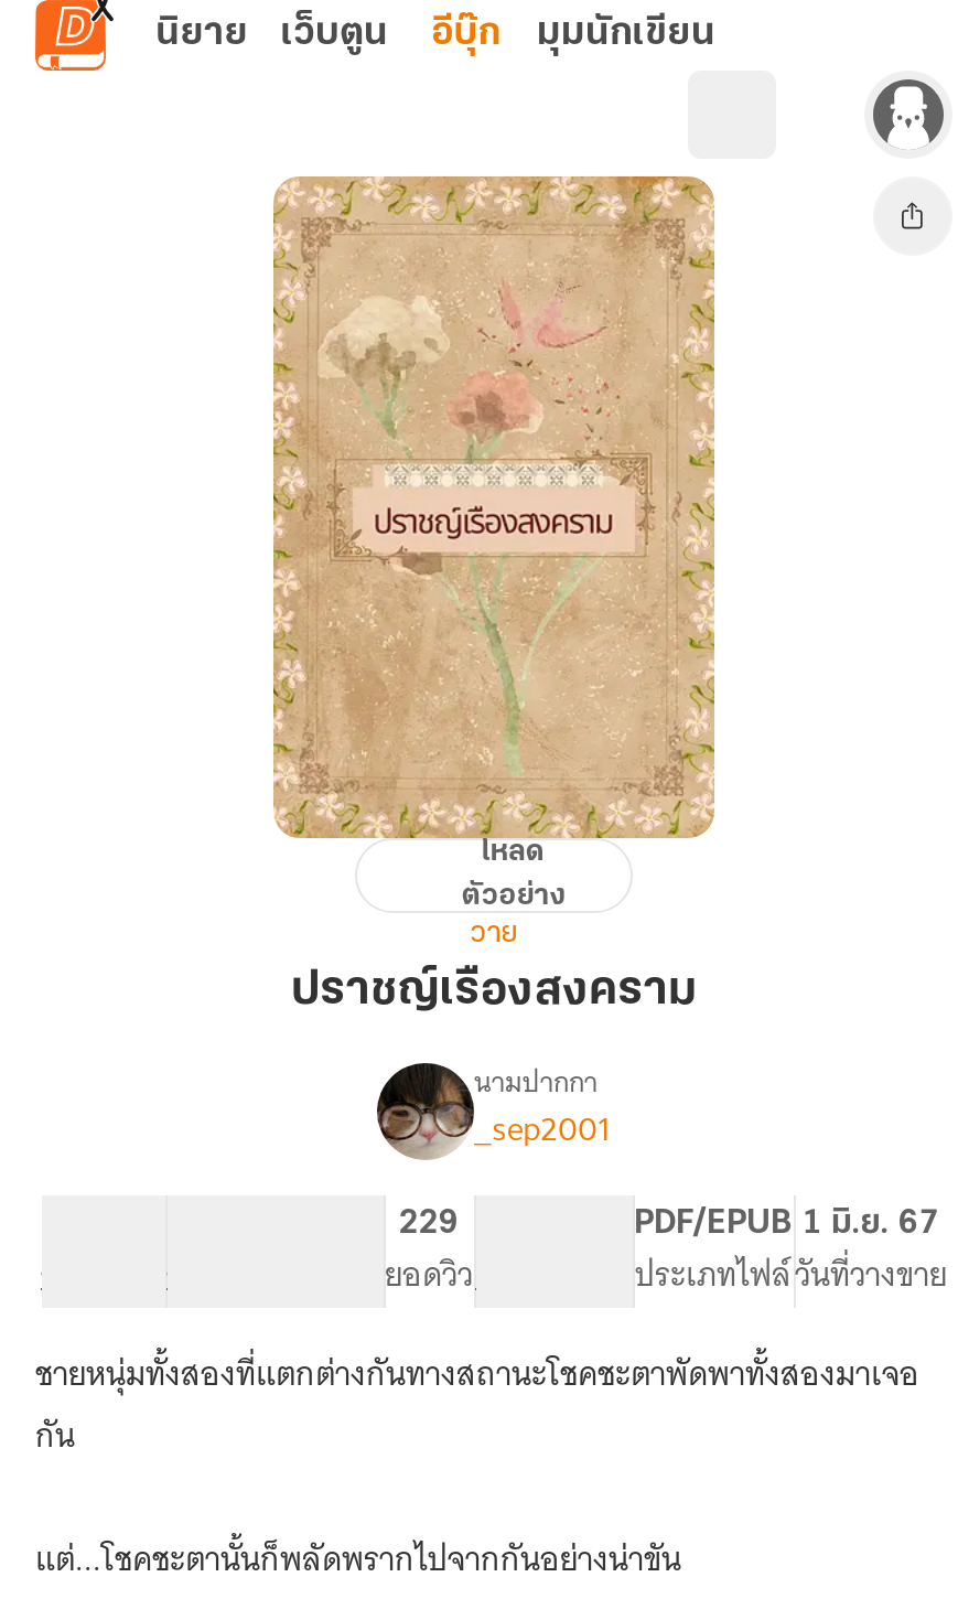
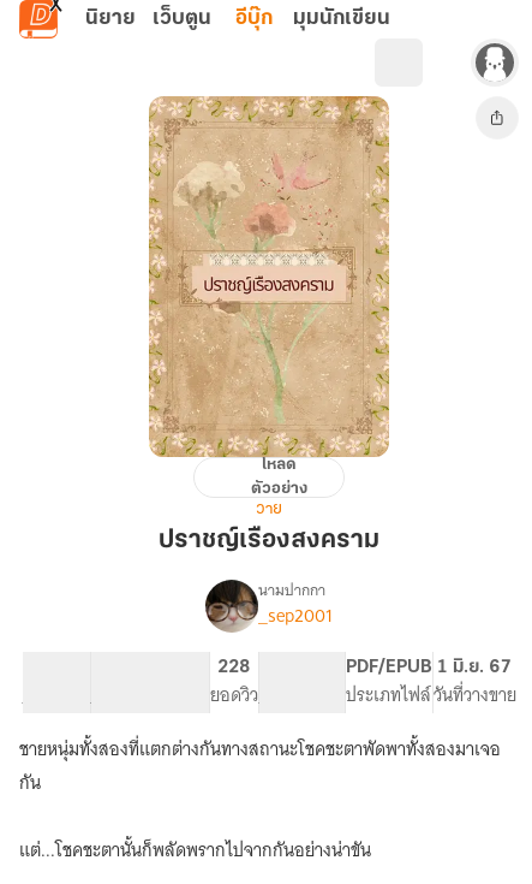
- 229
+ 228
